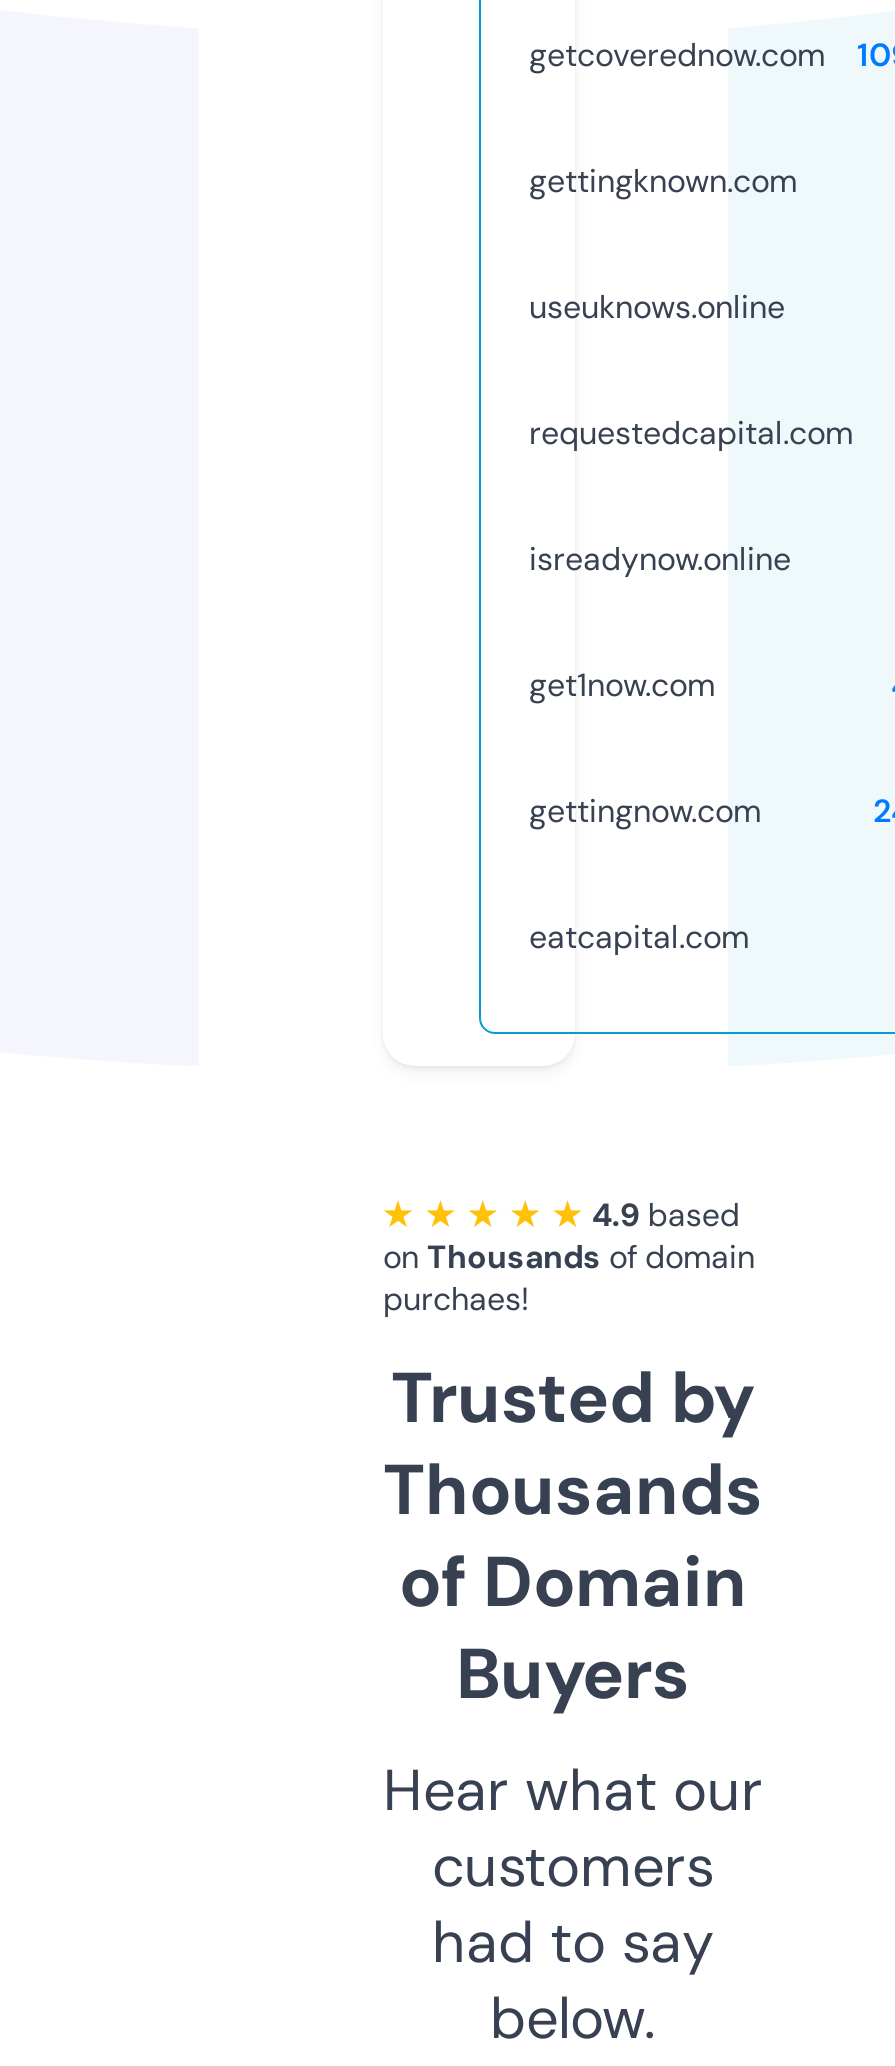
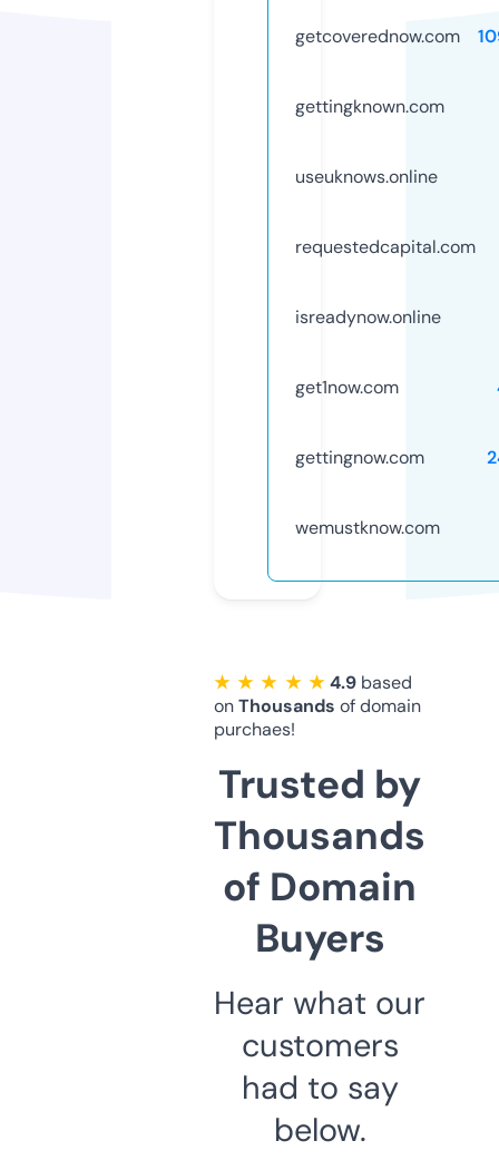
- eatcapital.com
+ wemustknow.com
